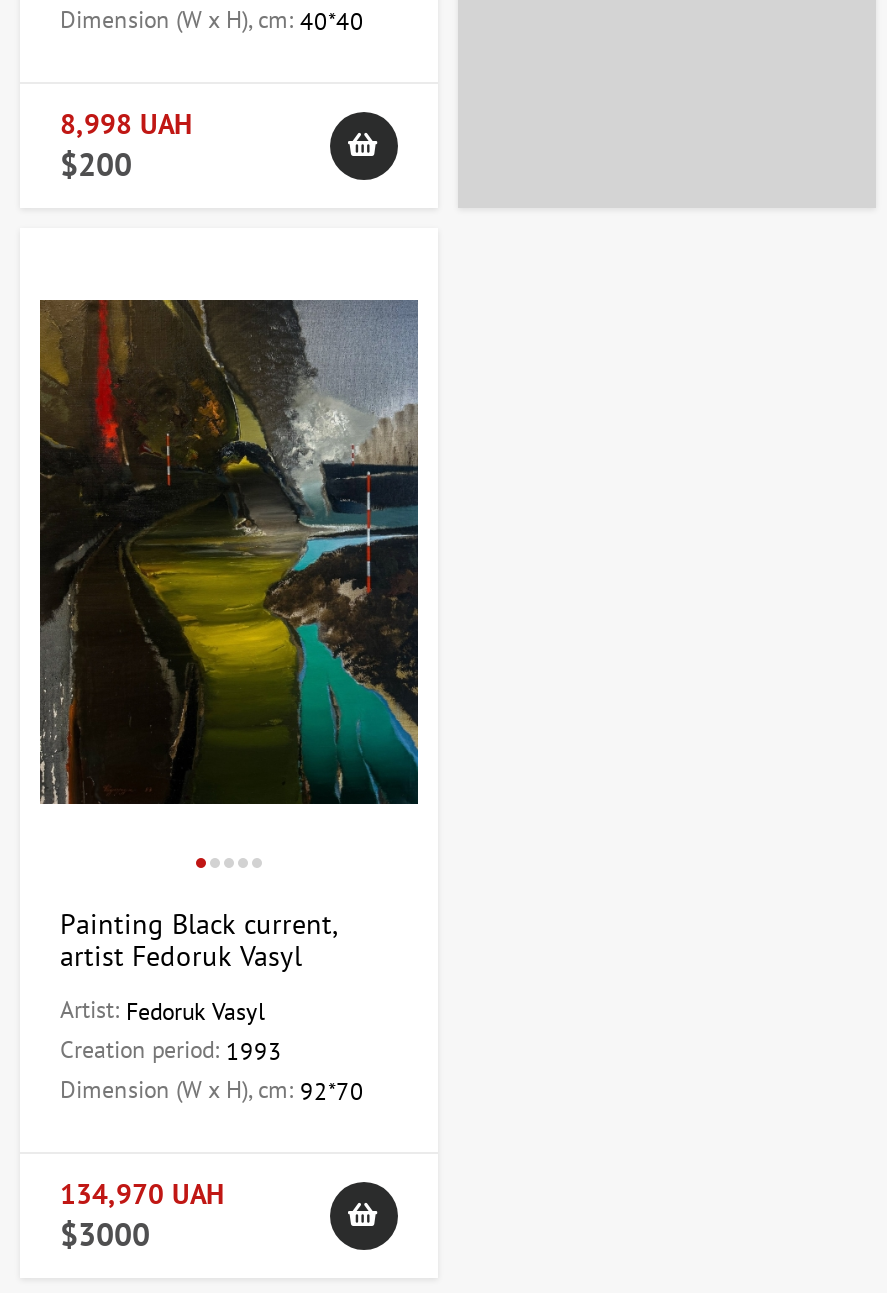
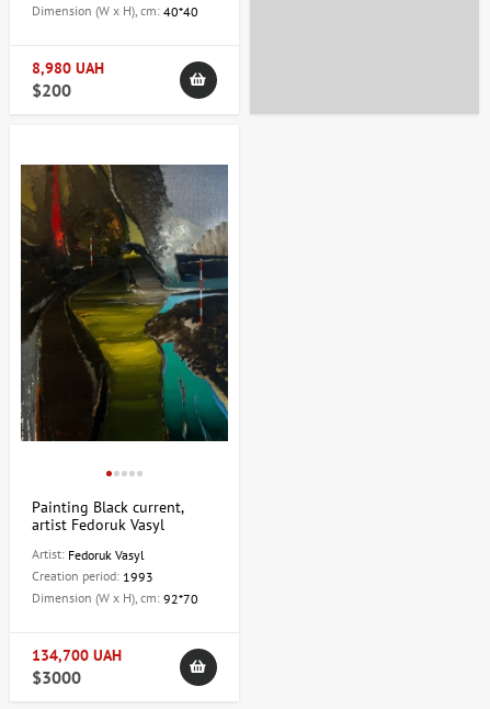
- 8,998 UAH
+ 8,980 UAH

- 134,970 UAH
+ 134,700 UAH
